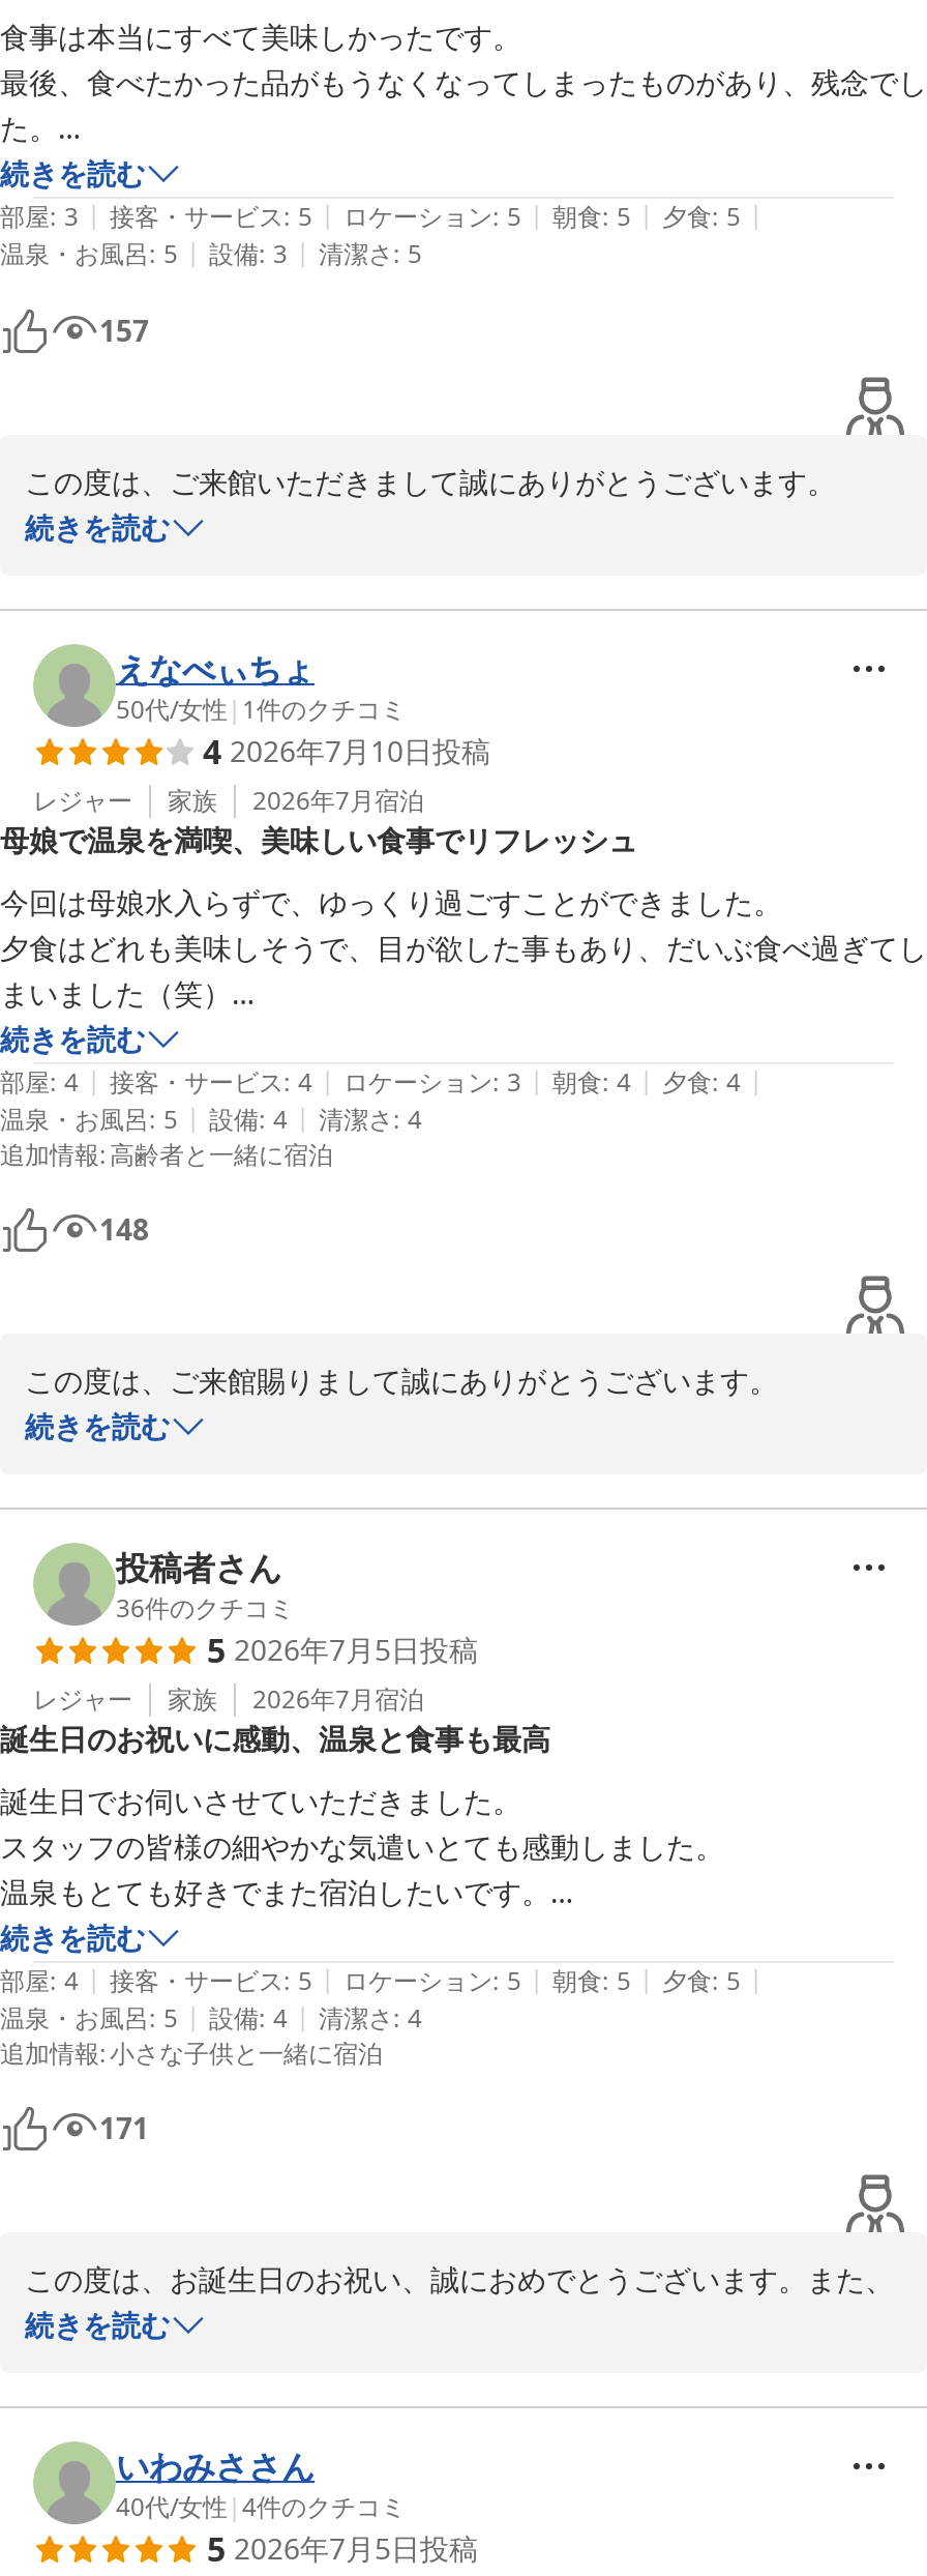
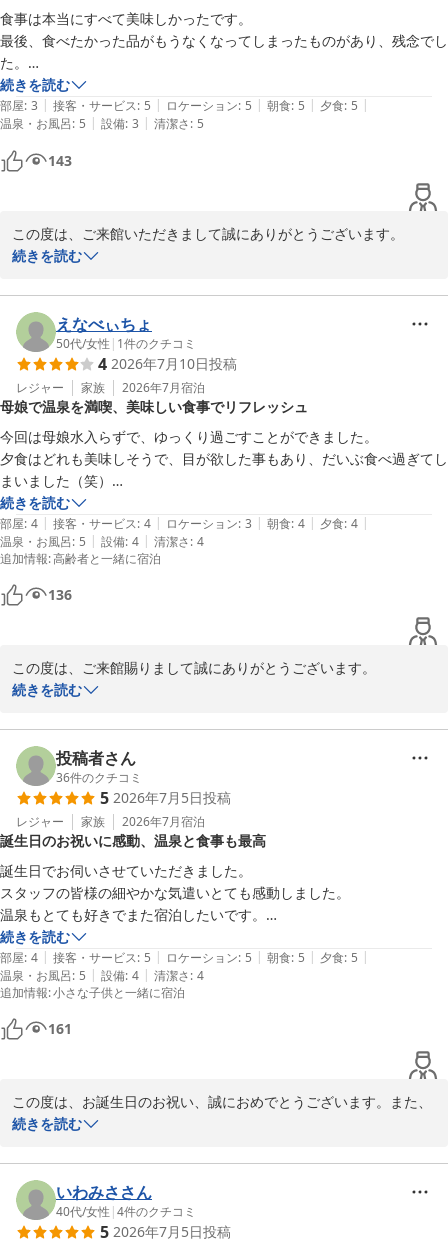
- 157
+ 143

- 148
+ 136

- 171
+ 161
